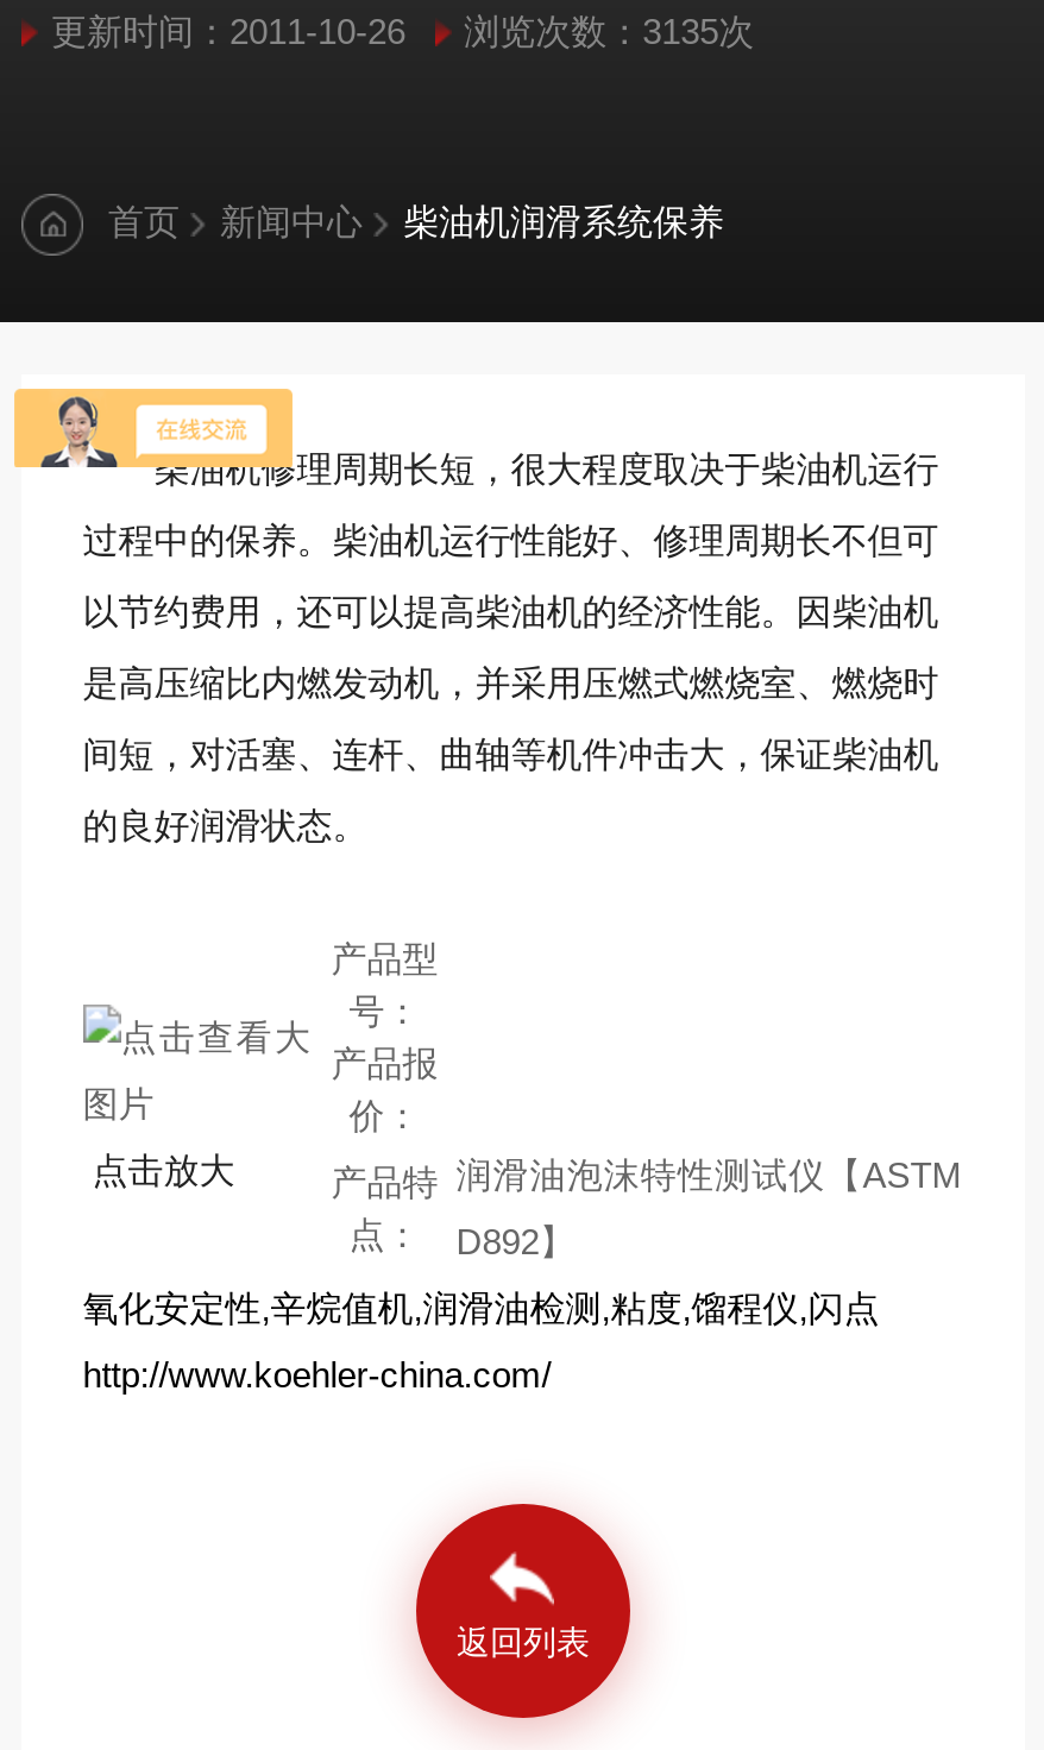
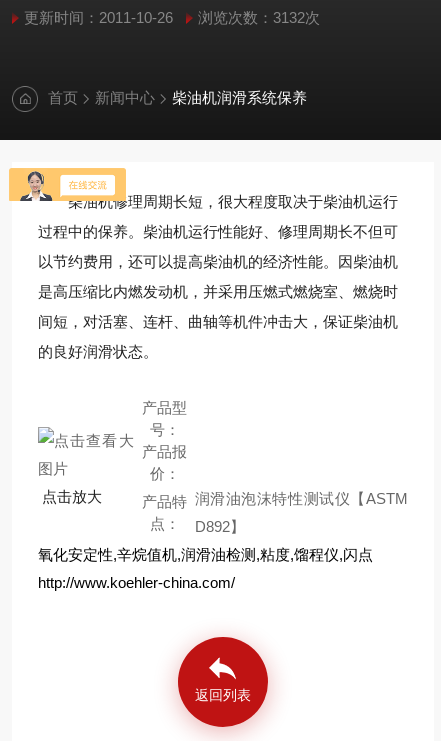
- 更新时间：2011-10-26 浏览次数：3135次
+ 更新时间：2011-10-26 浏览次数：3132次
